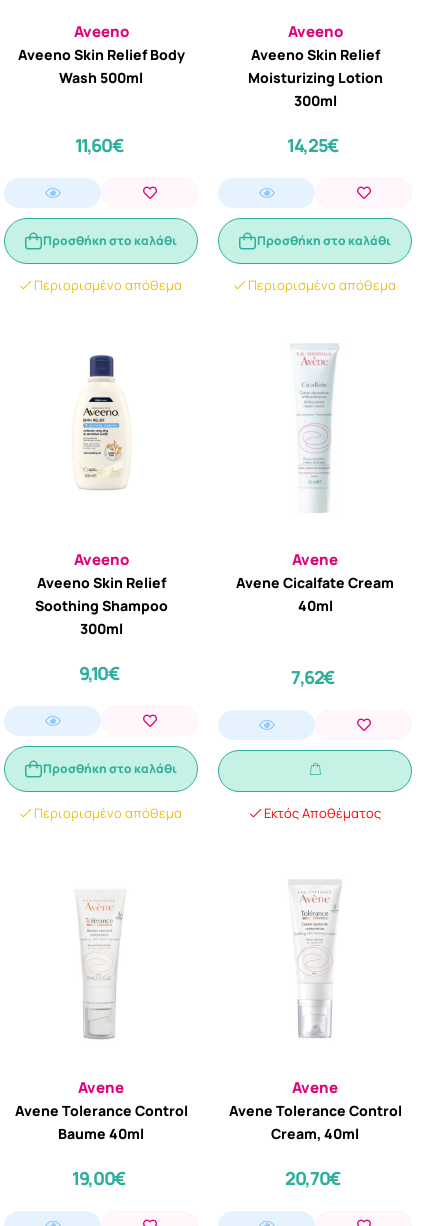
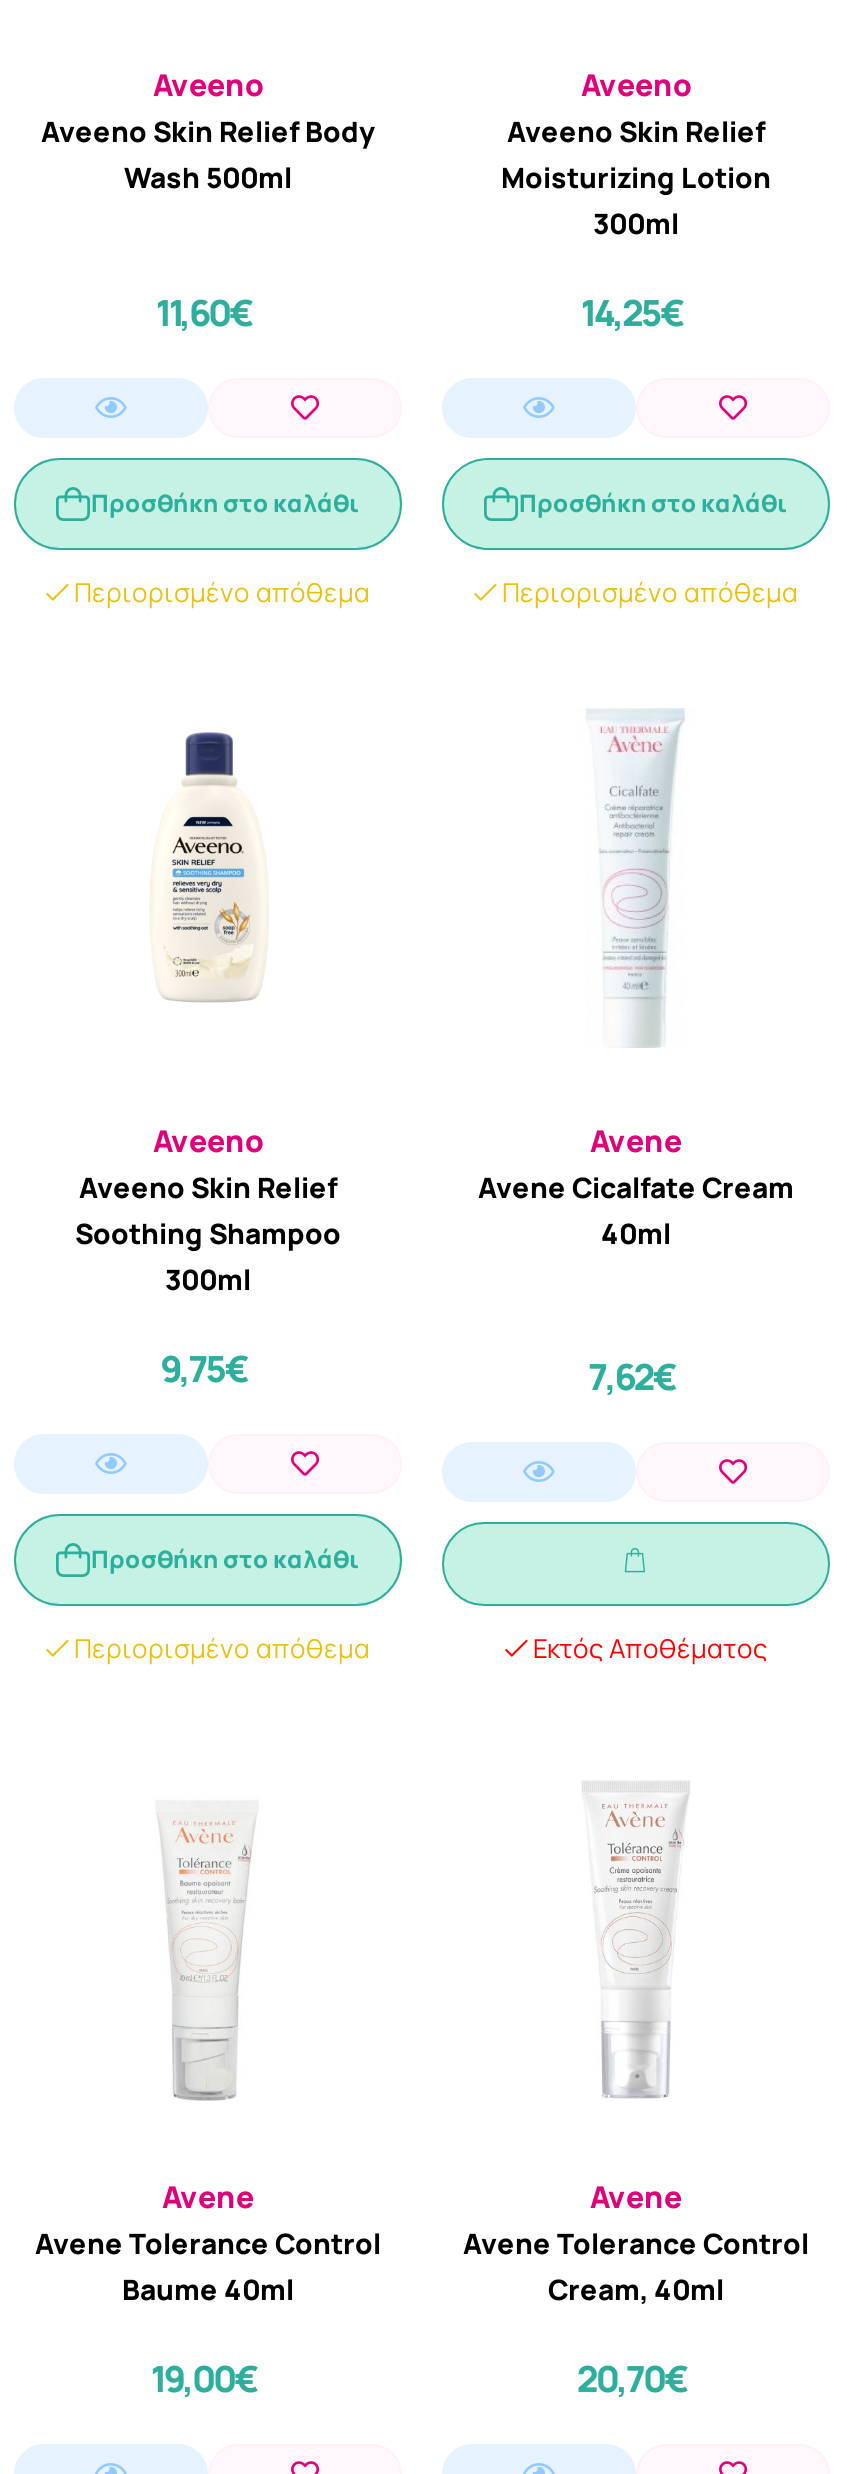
- 9,10€
+ 9,75€
